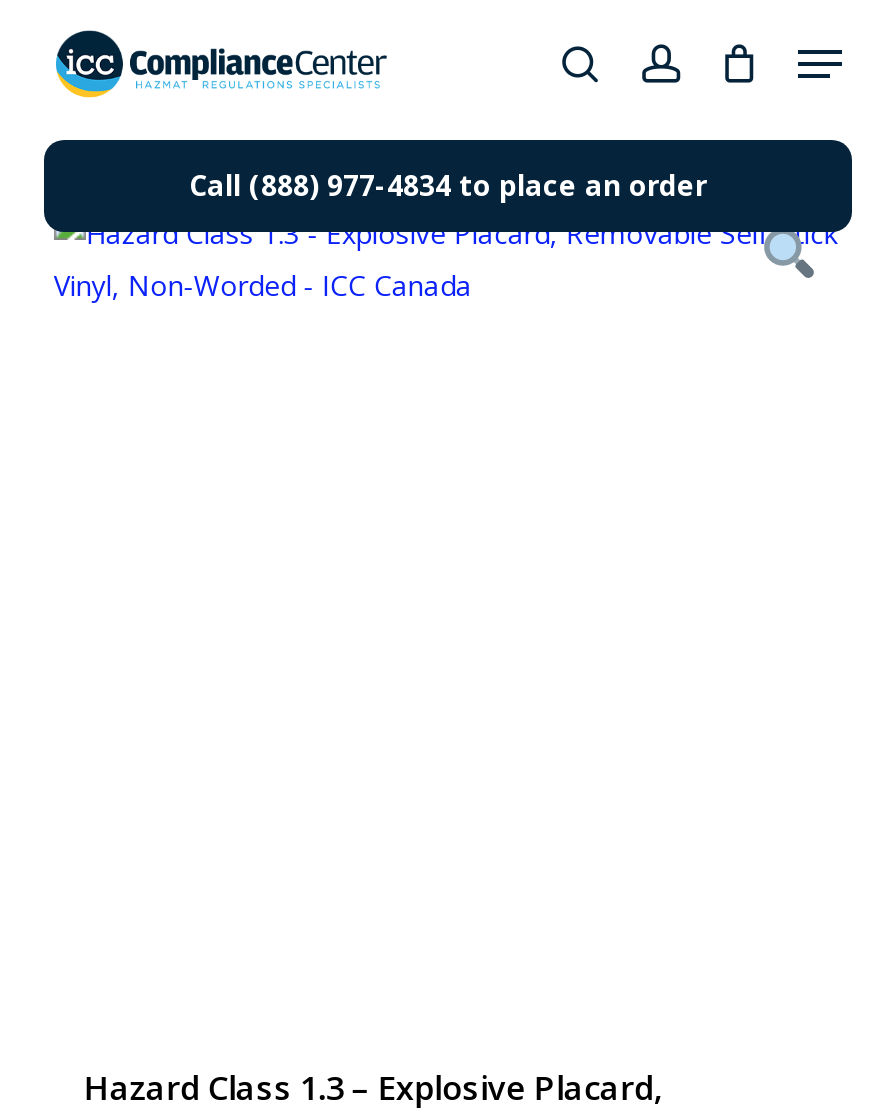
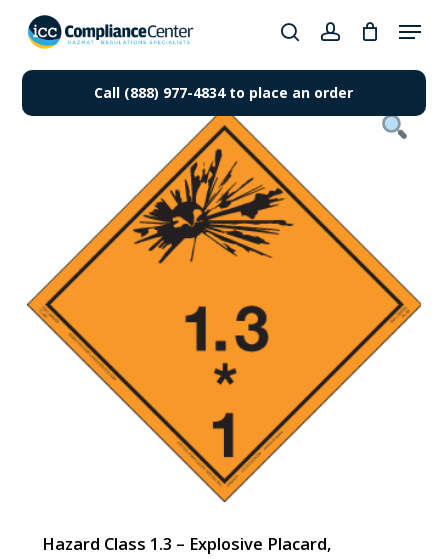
+ [image]
